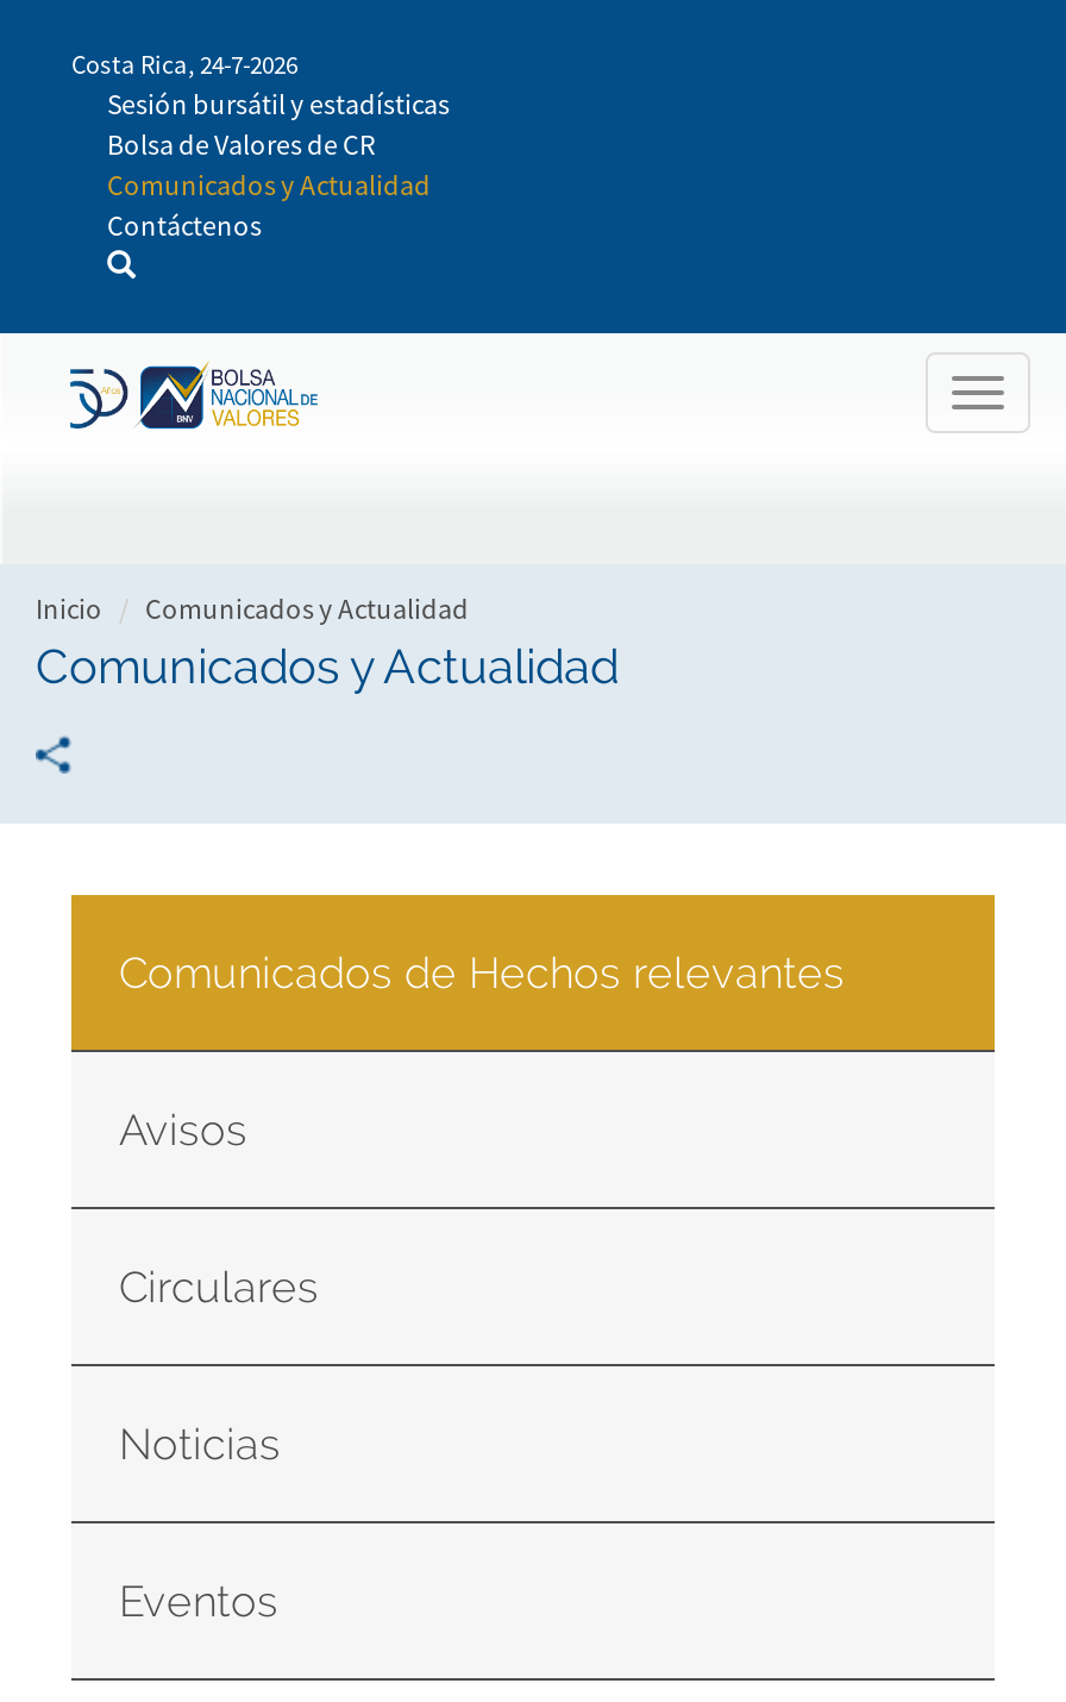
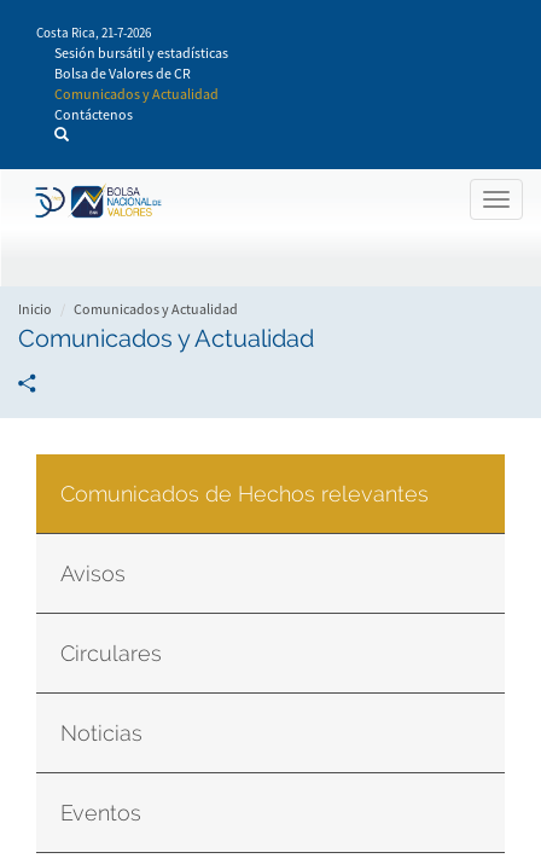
- Costa Rica, 24-7-2026
+ Costa Rica, 21-7-2026
